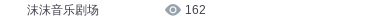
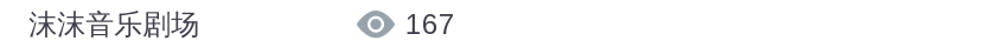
- 162
+ 167
